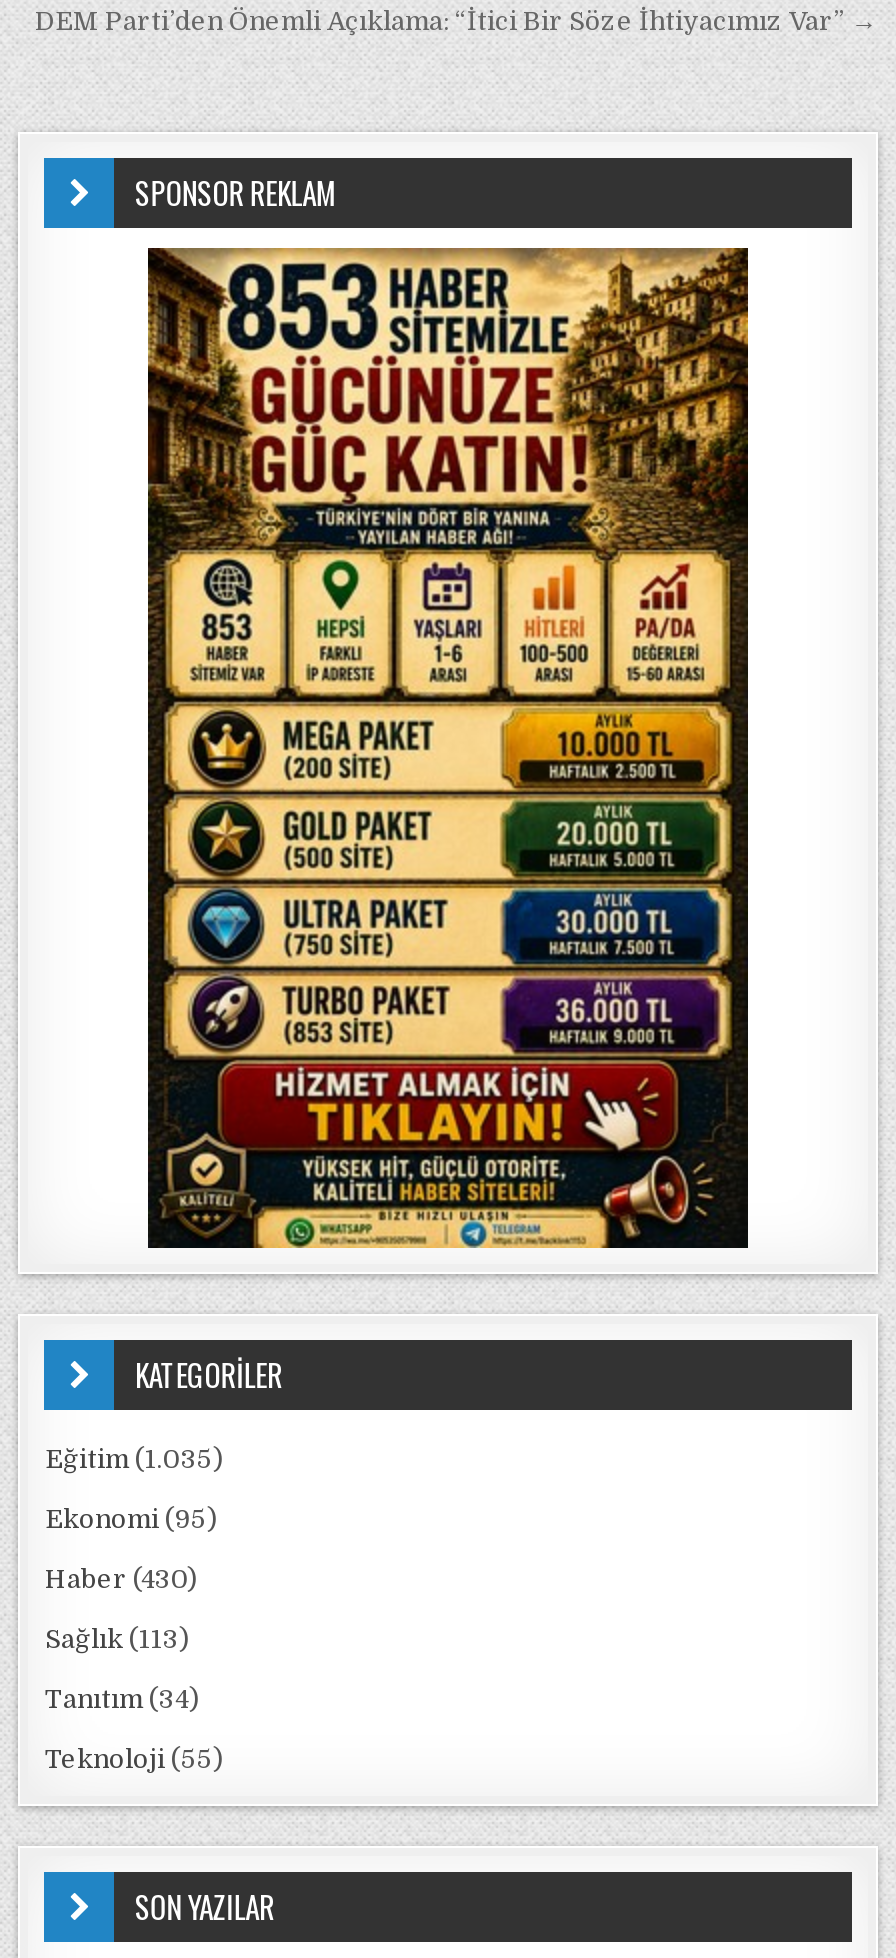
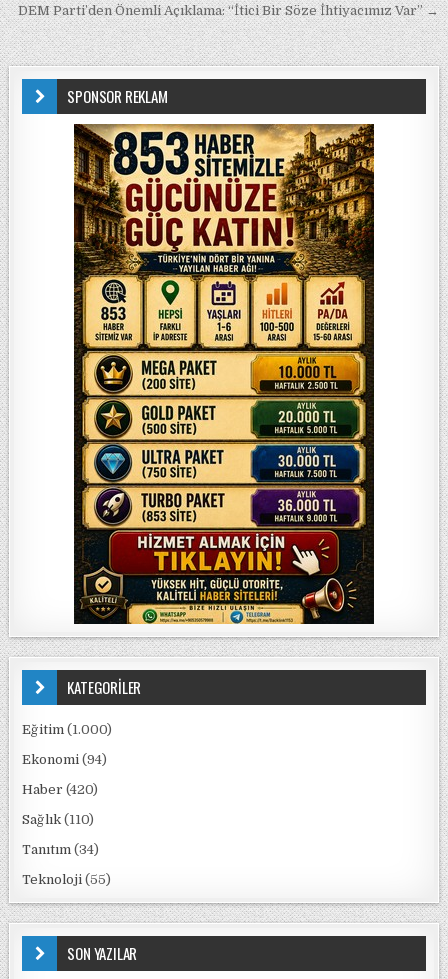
- Eğitim (1.035)
+ Eğitim (1.000)

- Ekonomi (95)
+ Ekonomi (94)

- Haber (430)
+ Haber (420)

- Sağlık (113)
+ Sağlık (110)
